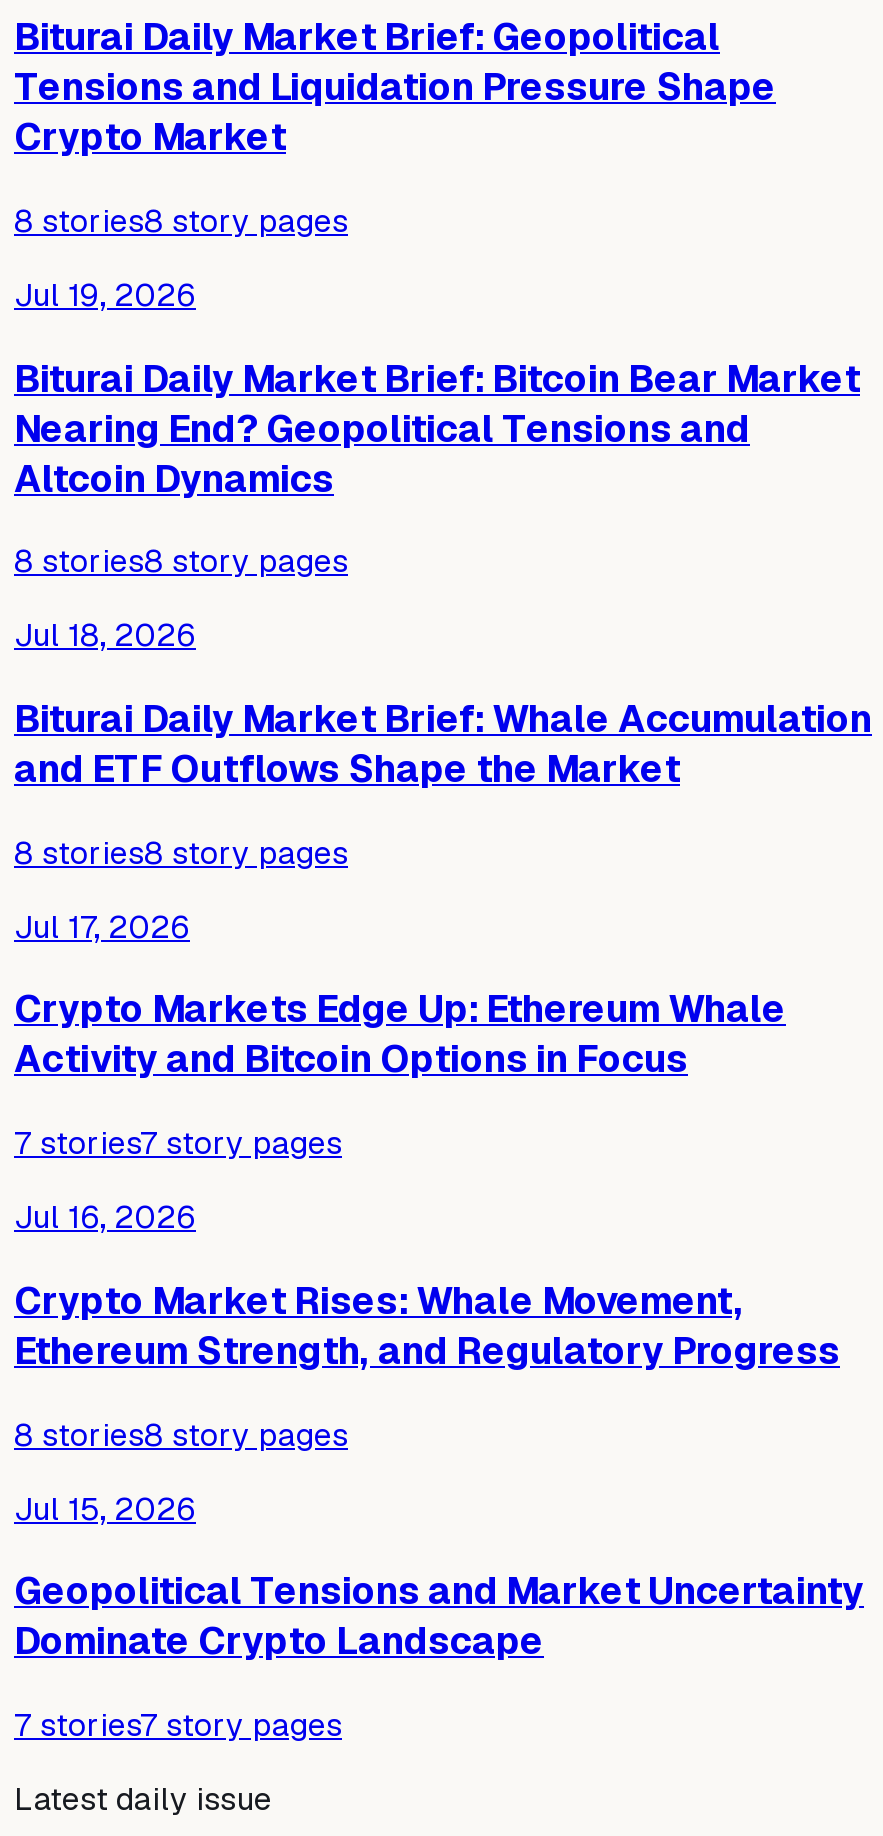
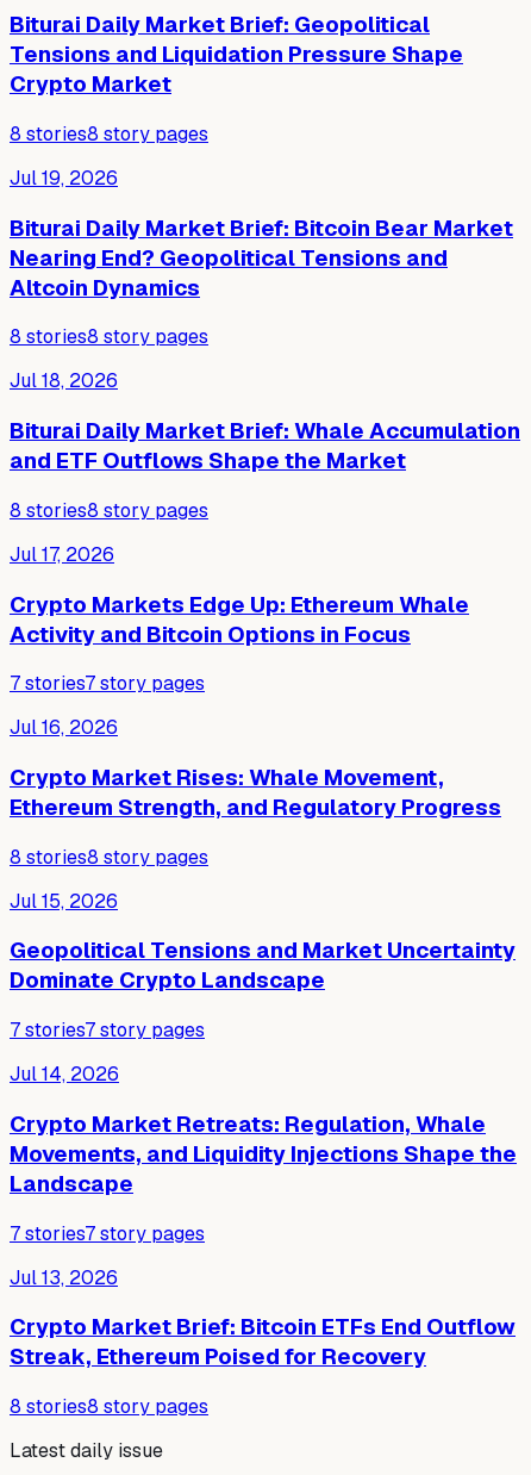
+ Jul 14, 2026
+ Crypto Market Retreats: Regulation, Whale
+ Movements, and Liquidity Injections Shape the
+ Landscape
+ 7 stories7 story pages
+ Jul 13, 2026
+ Crypto Market Brief: Bitcoin ETFs End Outflow
+ Streak, Ethereum Poised for Recovery
+ 8 stories8 story pages
